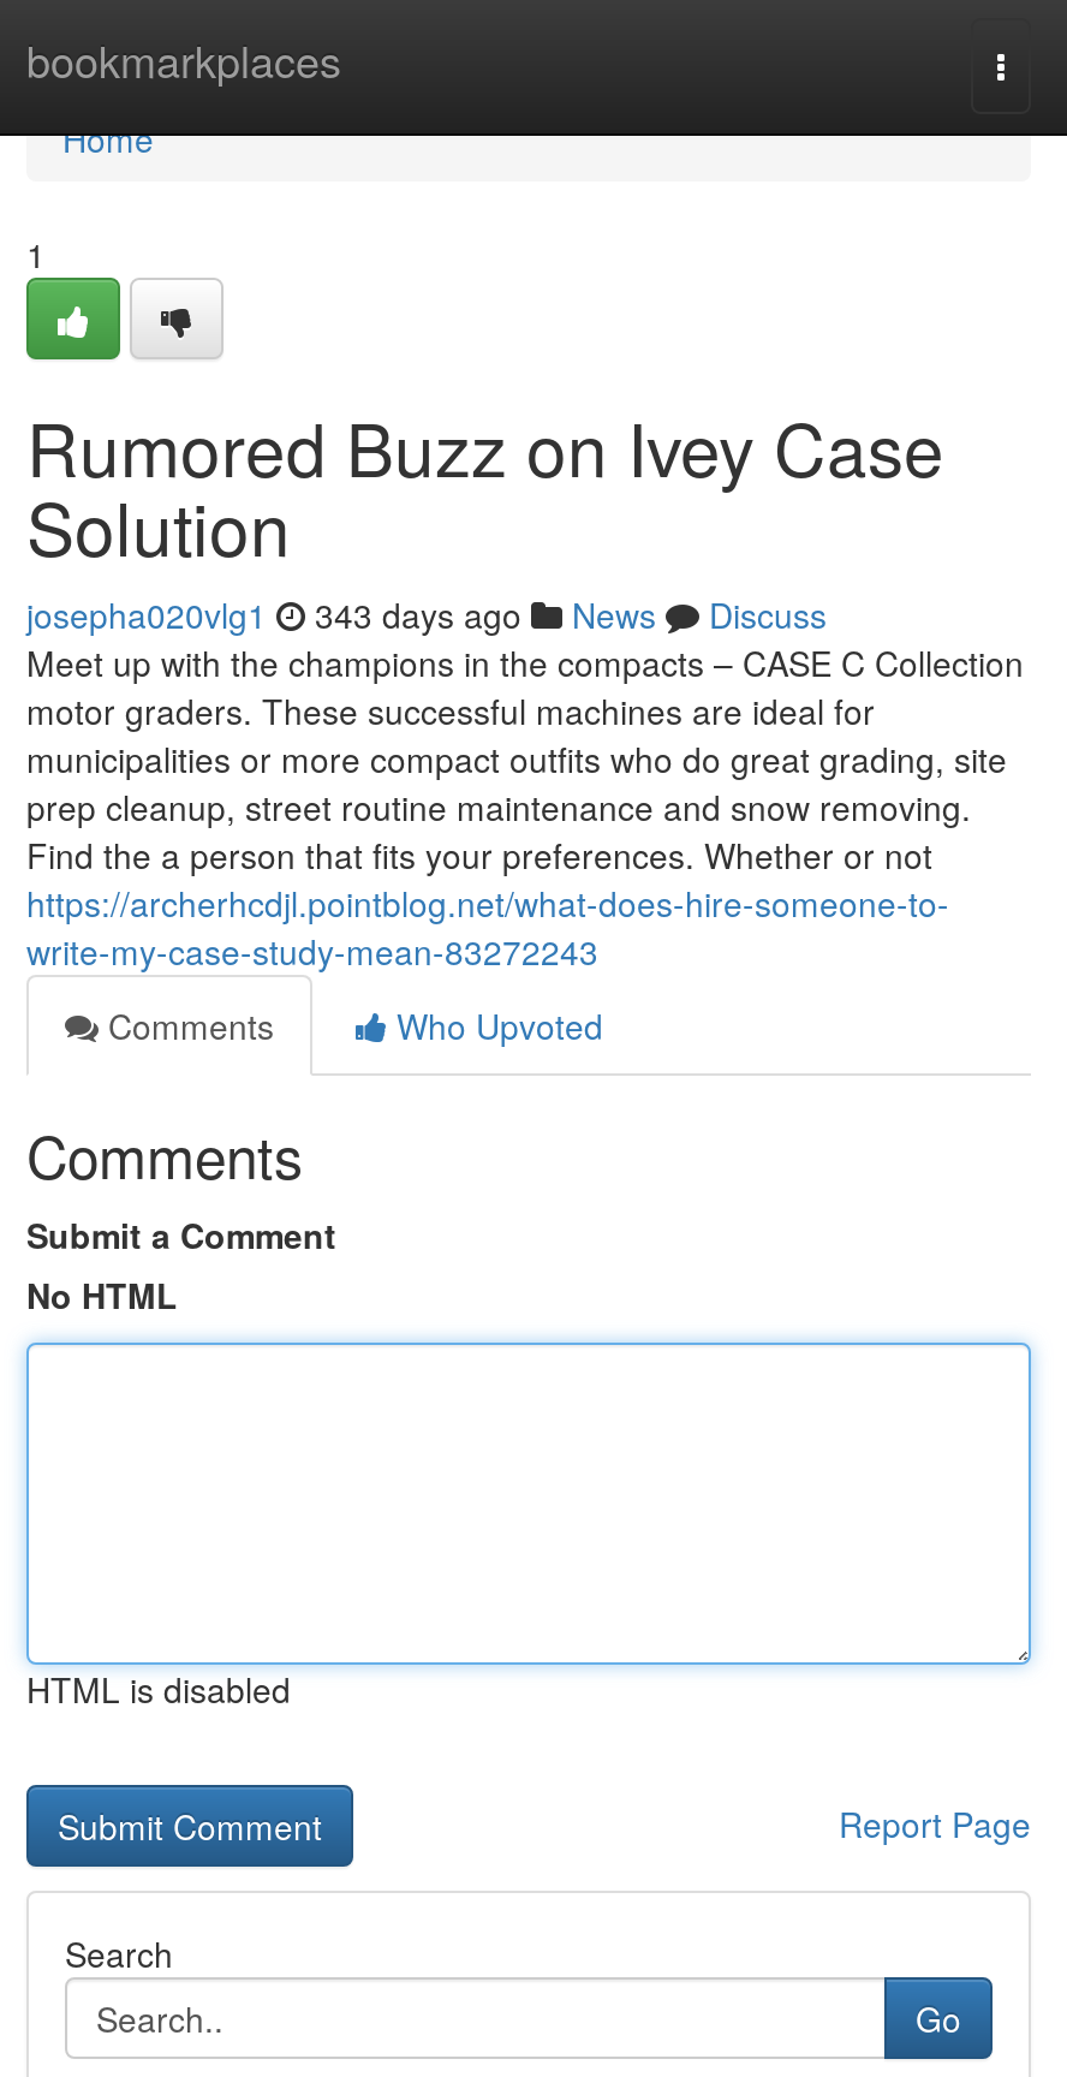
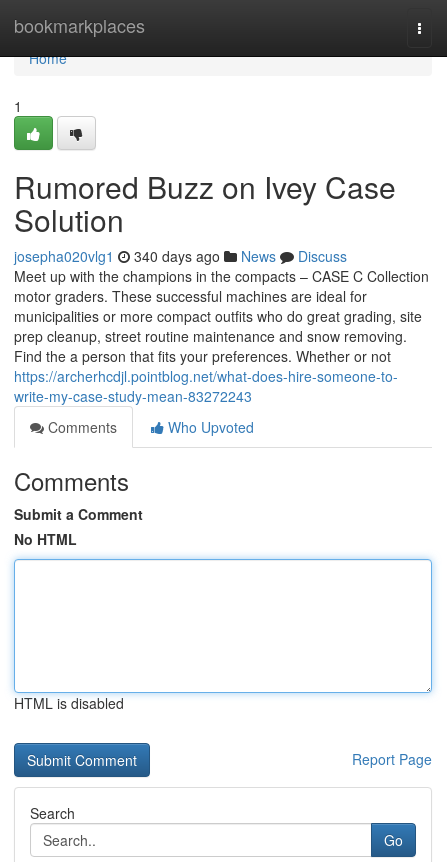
- josepha020vlg1 343 days ago News Discuss
+ josepha020vlg1 340 days ago News Discuss
